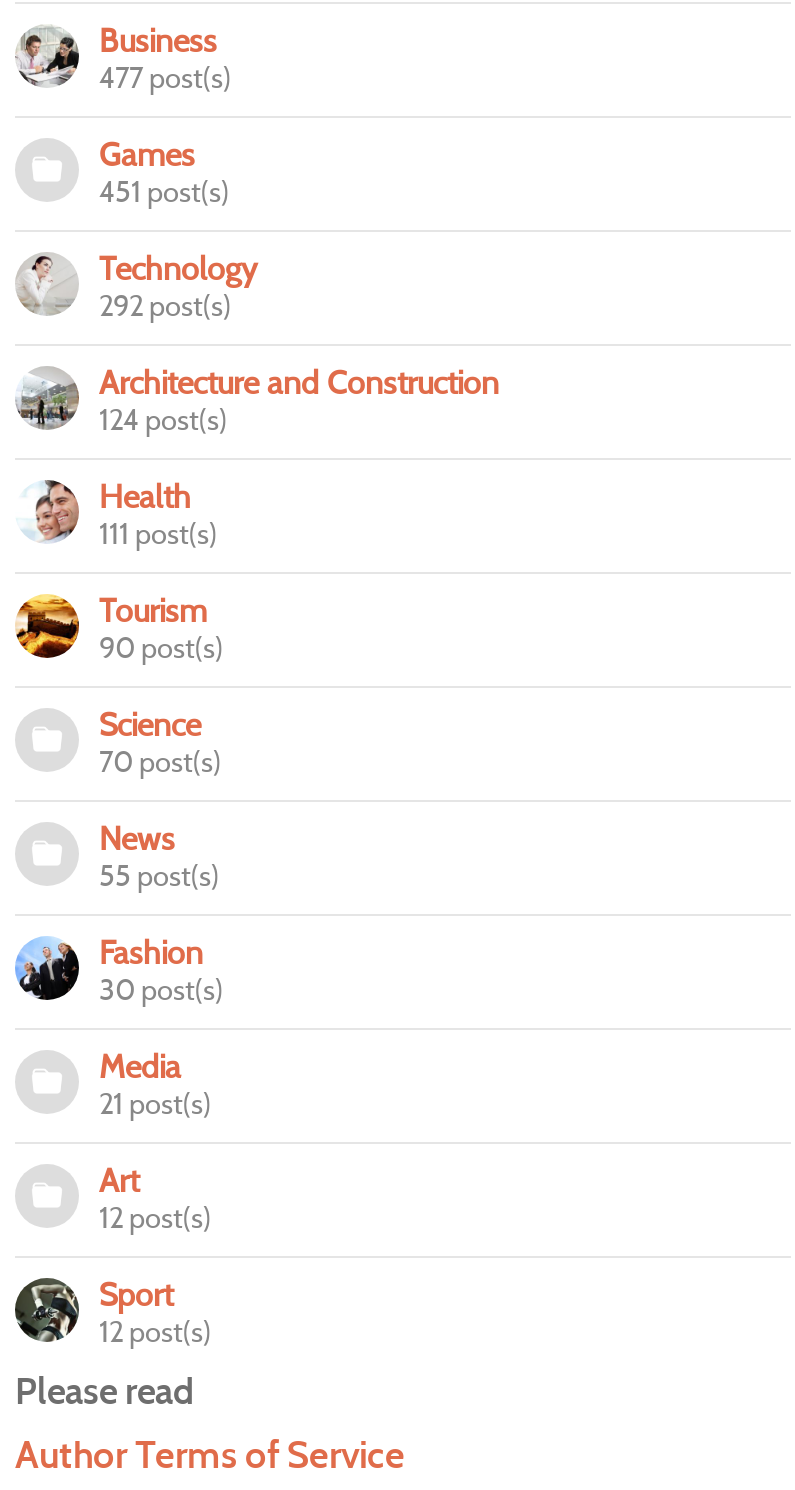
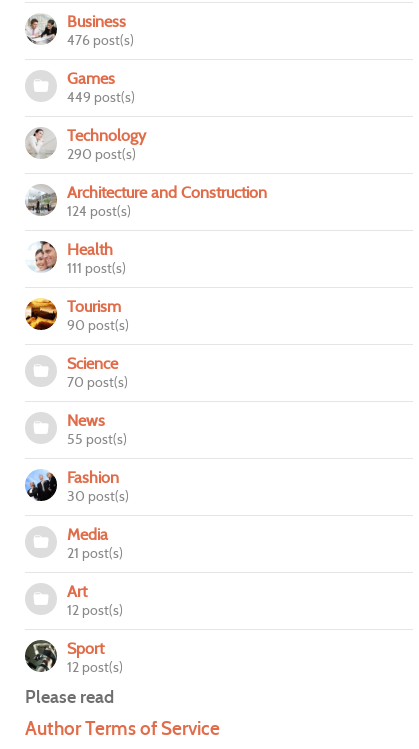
- 477 post(s)
+ 476 post(s)

- 451 post(s)
+ 449 post(s)

- 292 post(s)
+ 290 post(s)
